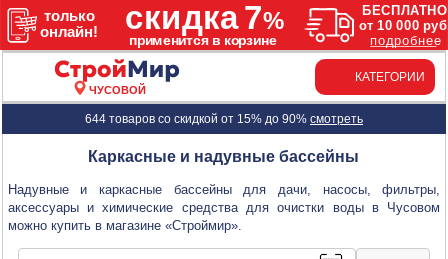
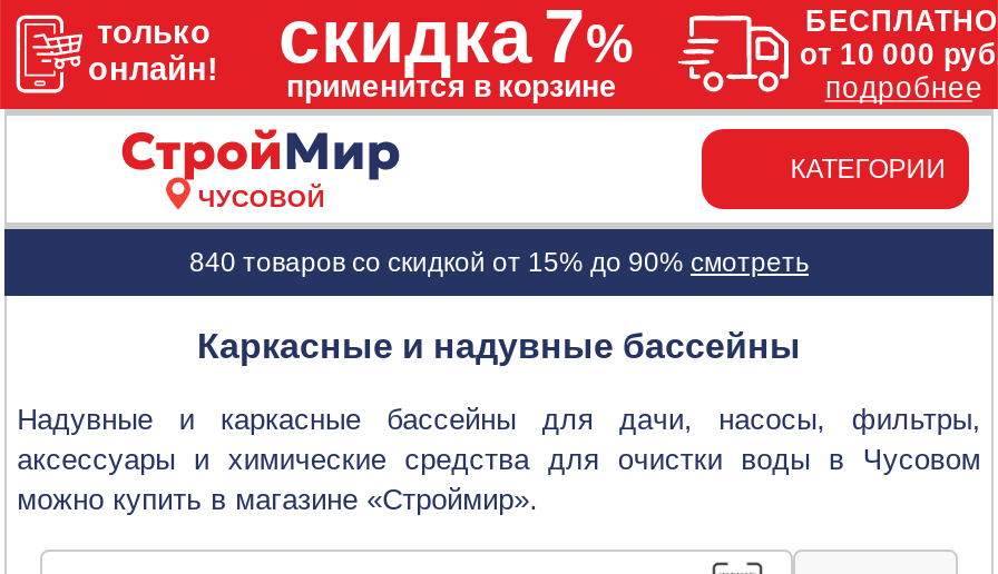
- 644 товаров со скидкой от 15% до 90% смотреть
+ 840 товаров со скидкой от 15% до 90% смотреть
